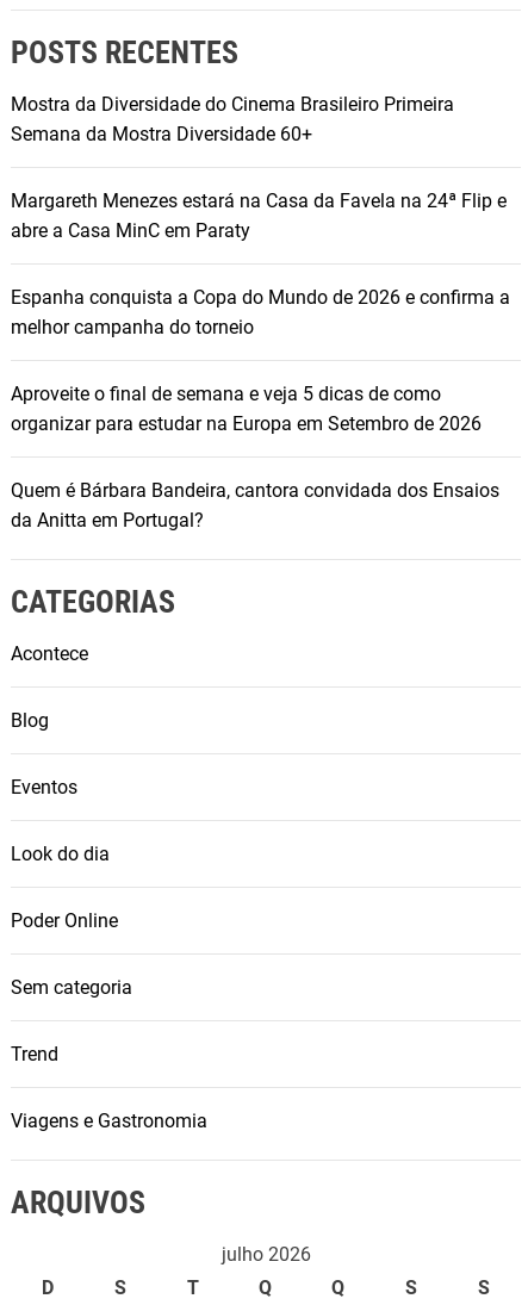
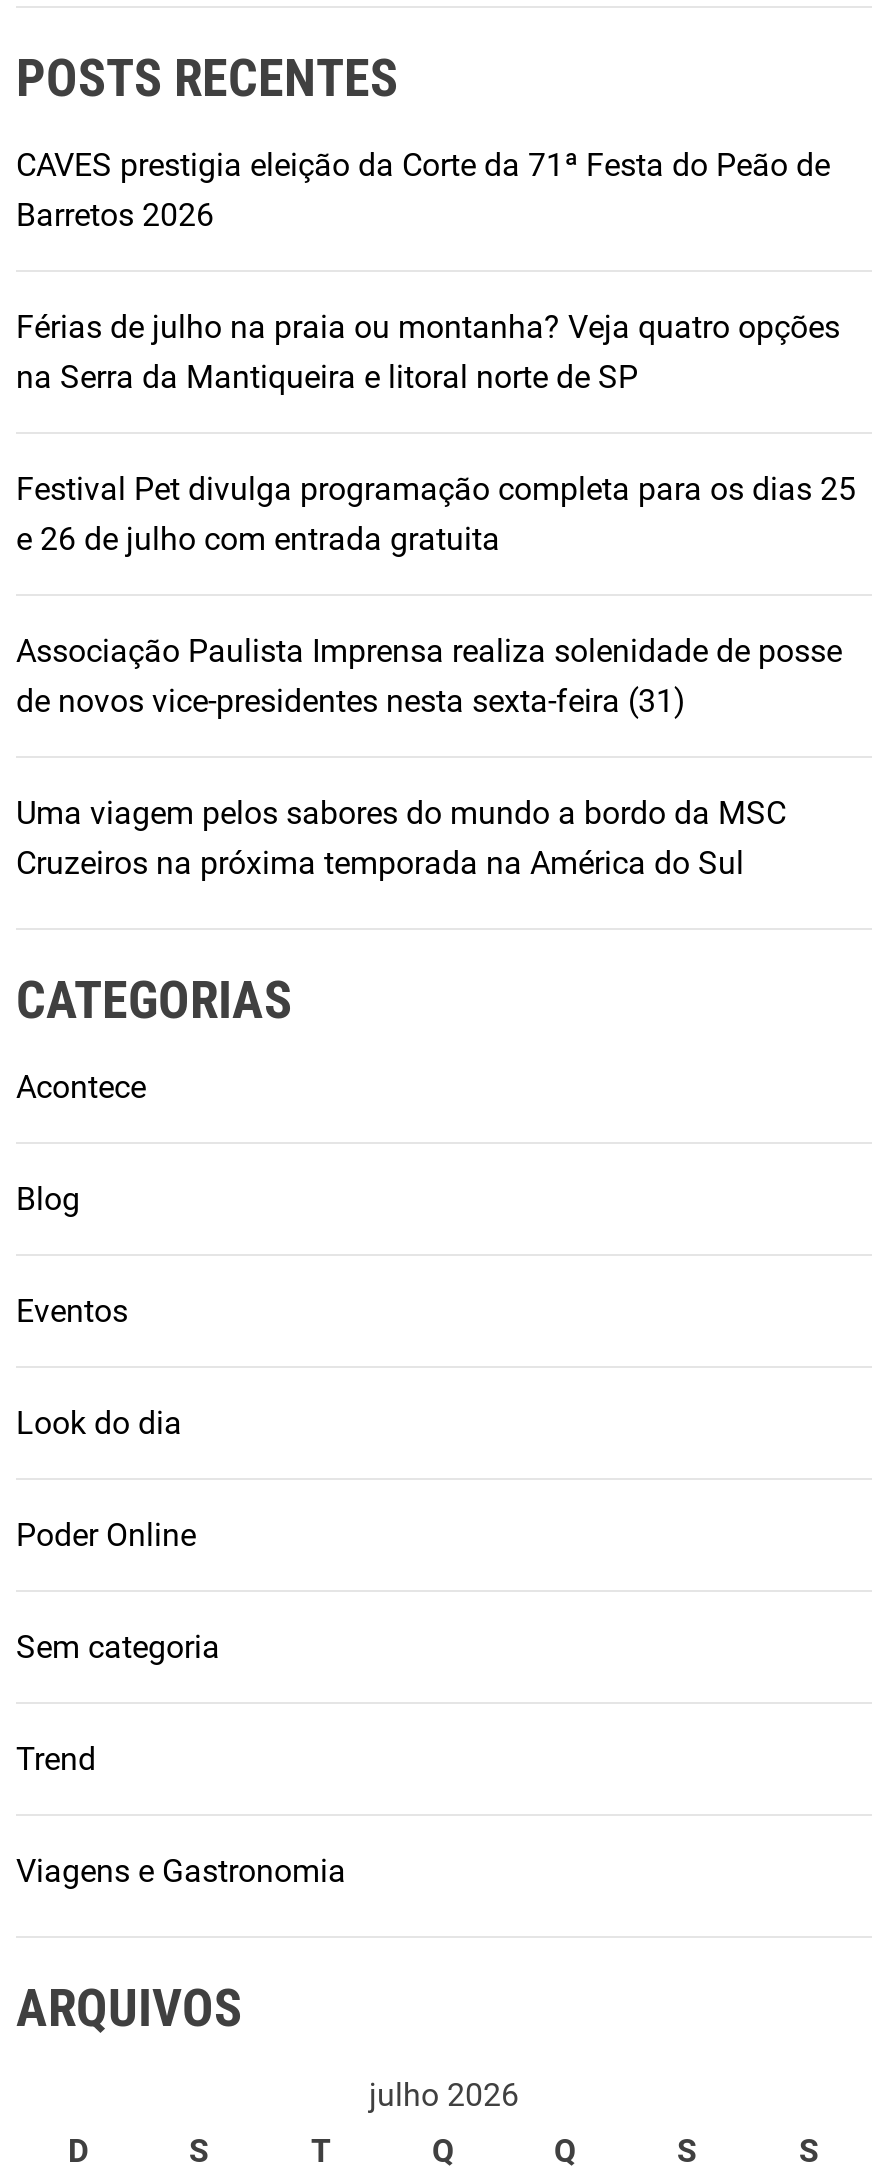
- Mostra da Diversidade do Cinema Brasileiro Primeira
- Semana da Mostra Diversidade 60+
+ CAVES prestigia eleição da Corte da 71ª Festa do Peão de
+ Barretos 2026

- Margareth Menezes estará na Casa da Favela na 24ª Flip e
- abre a Casa MinC em Paraty
+ Férias de julho na praia ou montanha? Veja quatro opções
+ na Serra da Mantiqueira e litoral norte de SP

- Espanha conquista a Copa do Mundo de 2026 e confirma a
- melhor campanha do torneio
+ Festival Pet divulga programação completa para os dias 25
+ e 26 de julho com entrada gratuita

- Aproveite o final de semana e veja 5 dicas de como
- organizar para estudar na Europa em Setembro de 2026
+ Associação Paulista Imprensa realiza solenidade de posse
+ de novos vice-presidentes nesta sexta-feira (31)

- Quem é Bárbara Bandeira, cantora convidada dos Ensaios
- da Anitta em Portugal?
+ Uma viagem pelos sabores do mundo a bordo da MSC
+ Cruzeiros na próxima temporada na América do Sul
